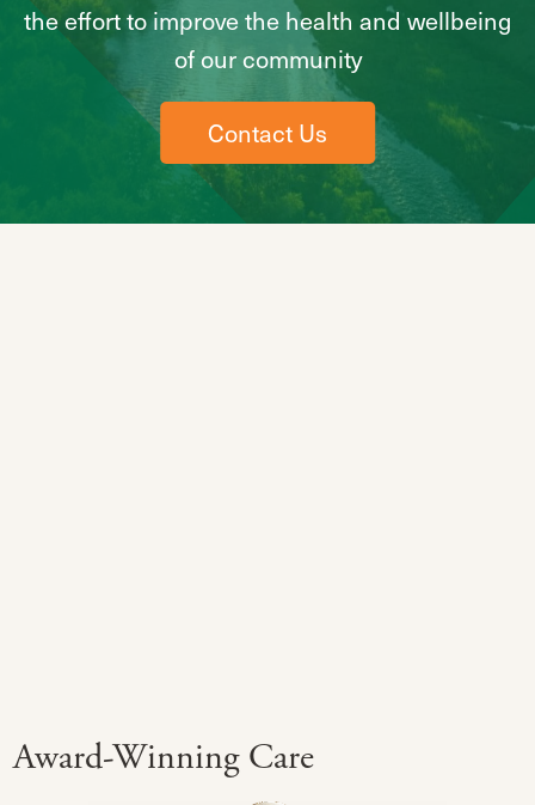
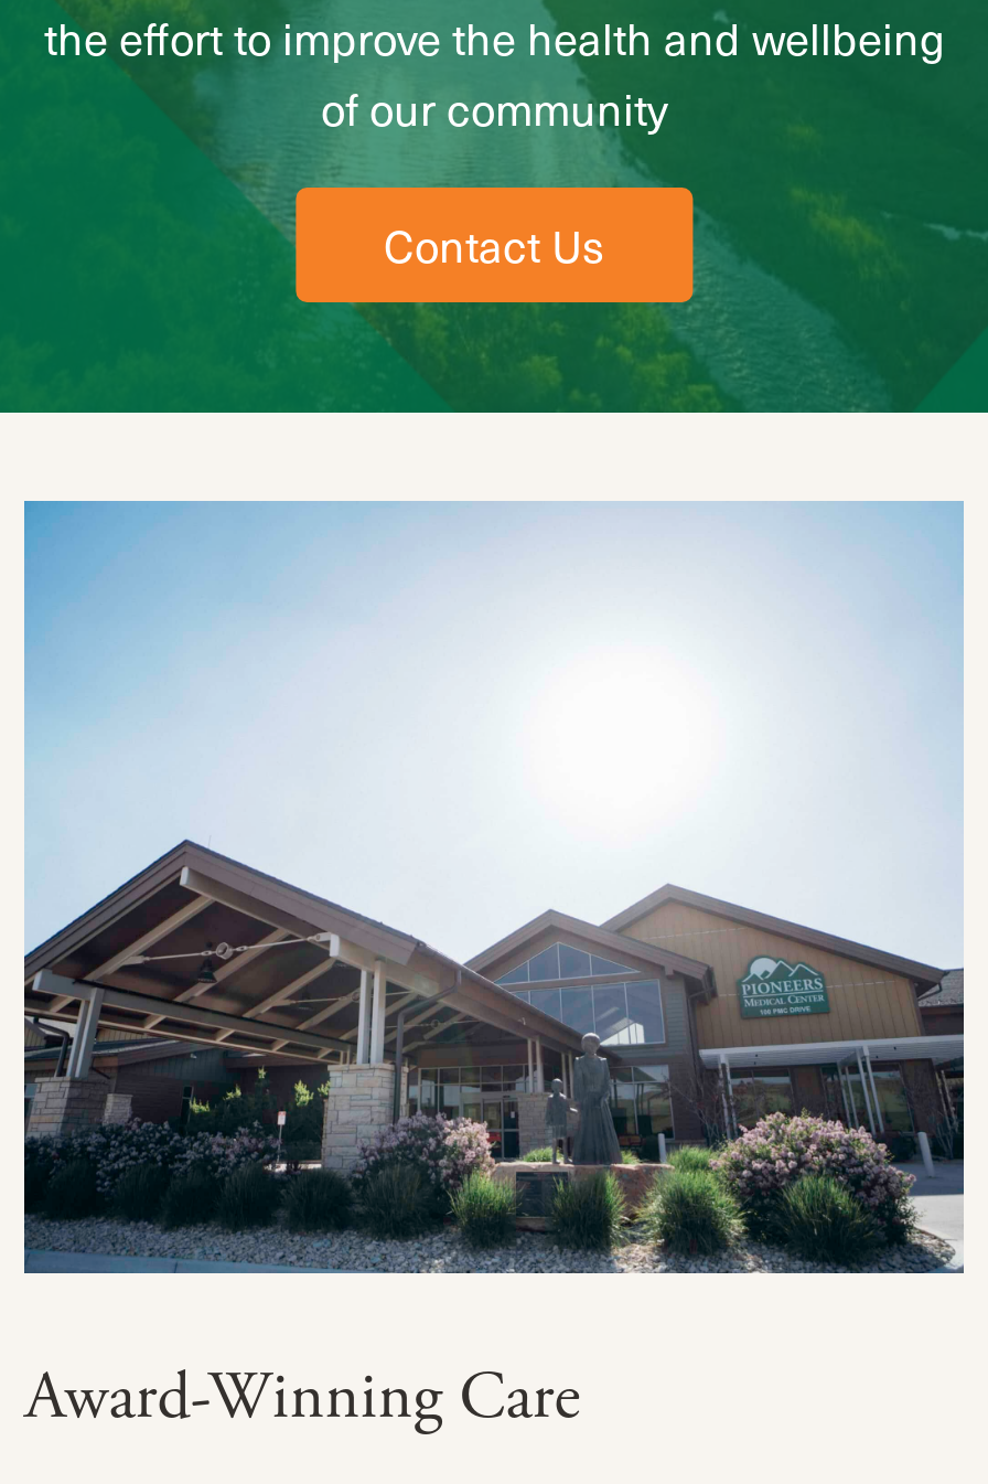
+ [image]
